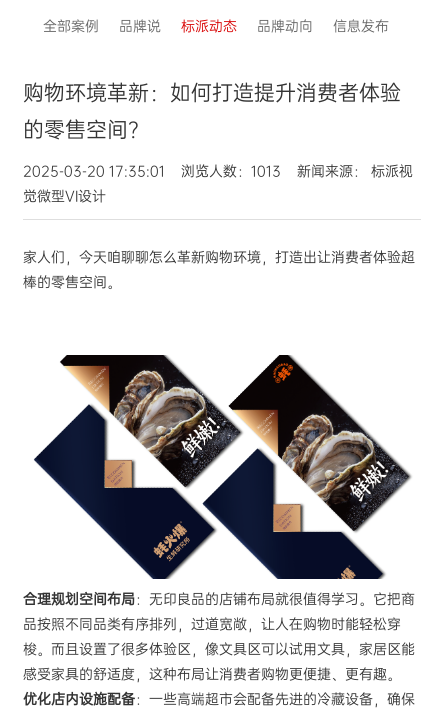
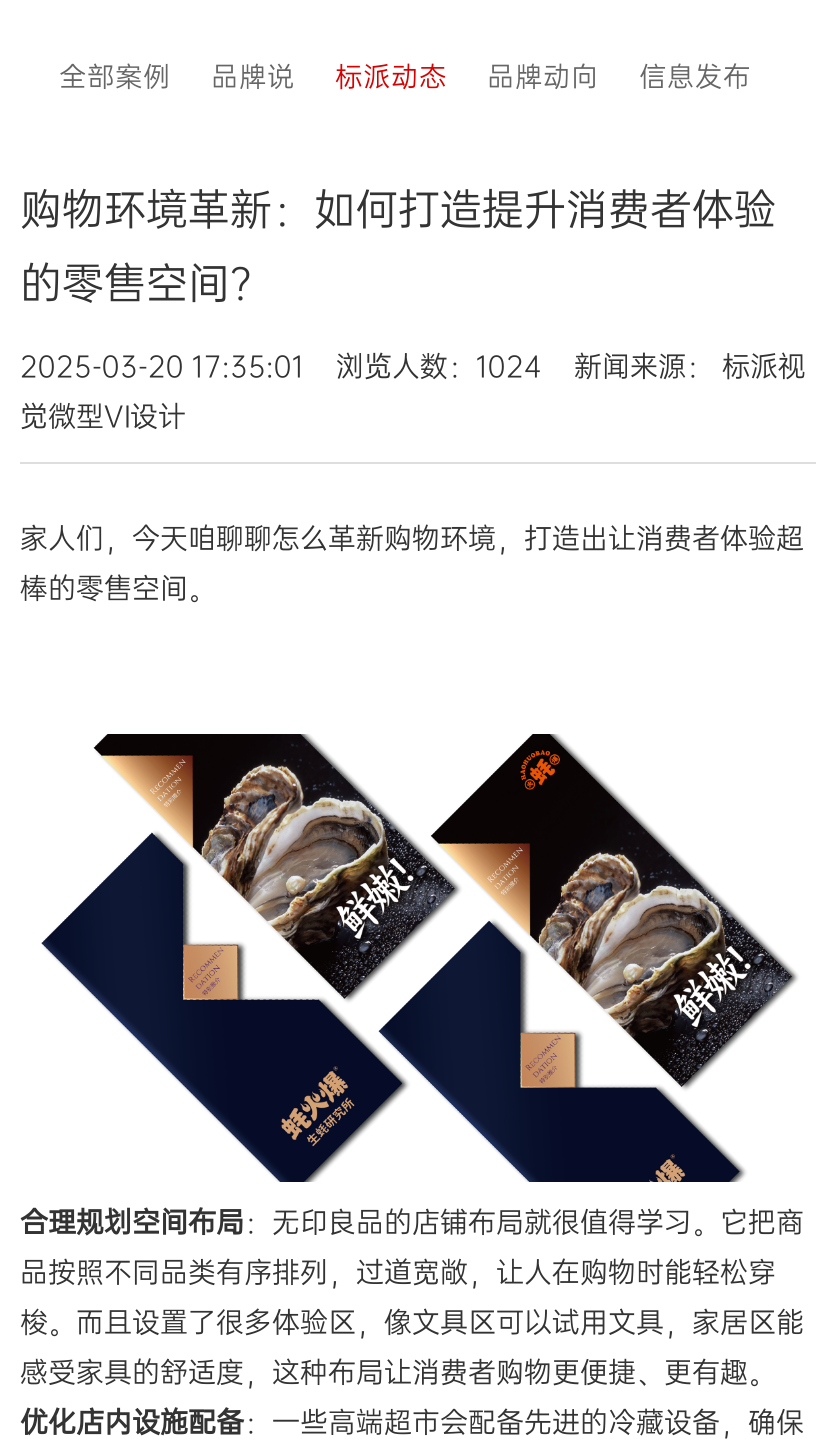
- 2025-03-20 17:35:01 浏览人数：1013 新闻来源： 标派视
+ 2025-03-20 17:35:01 浏览人数：1024 新闻来源： 标派视
